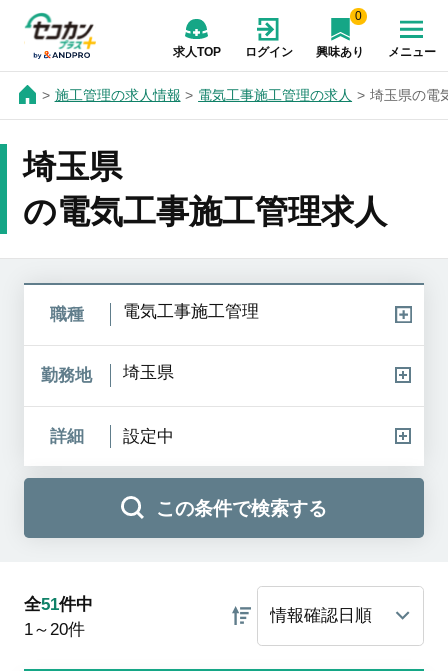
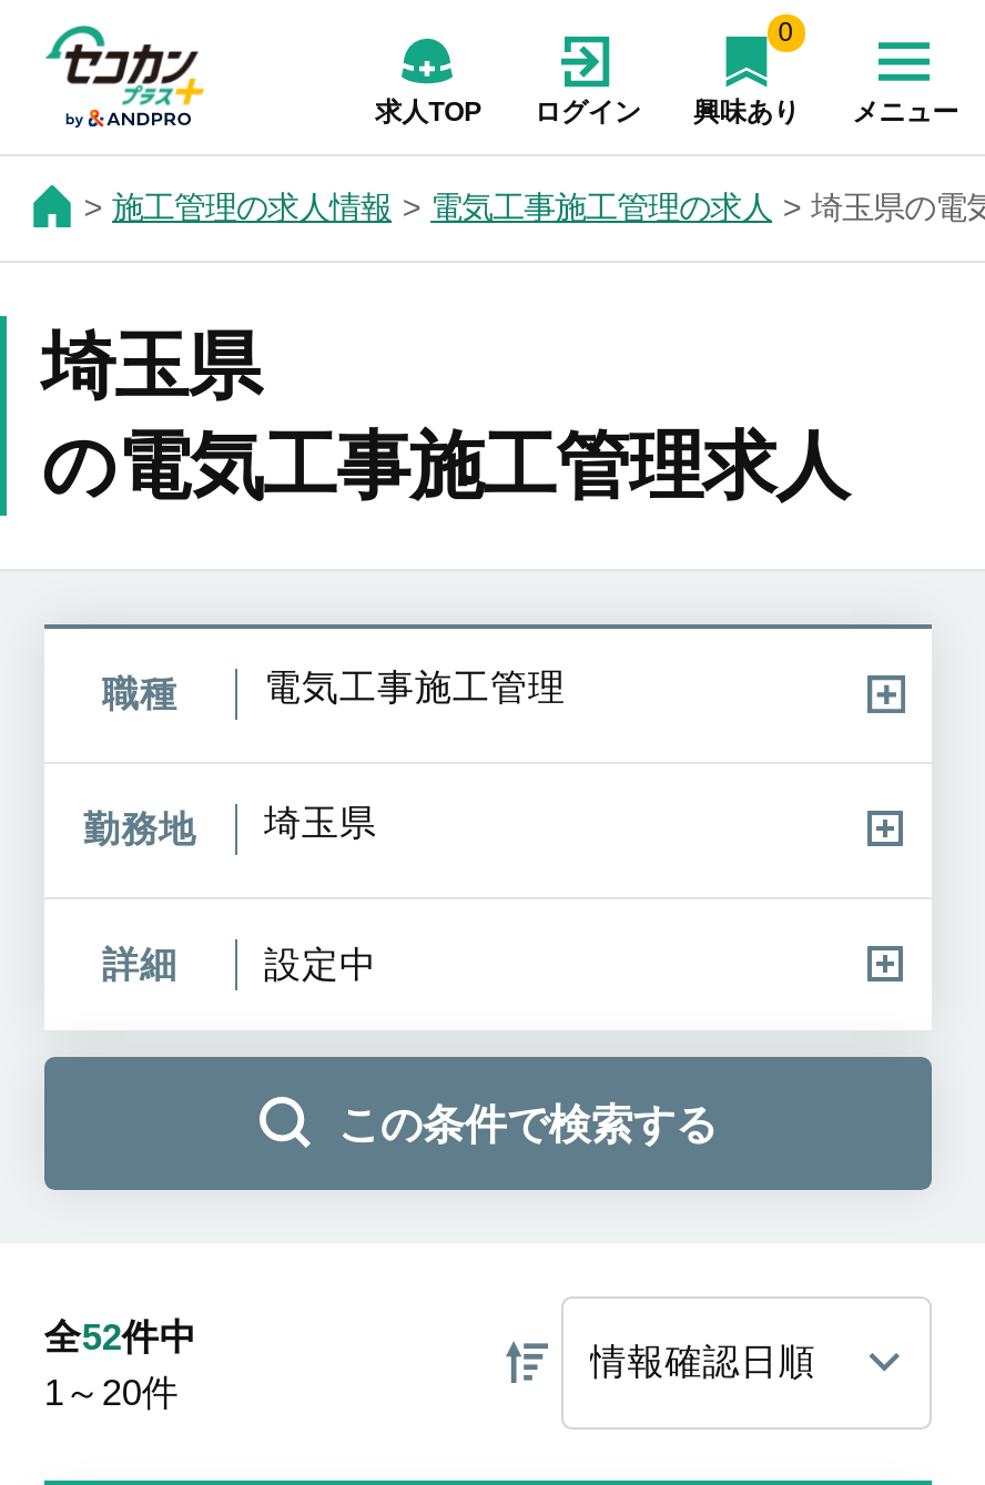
- 全51件中
+ 全52件中
